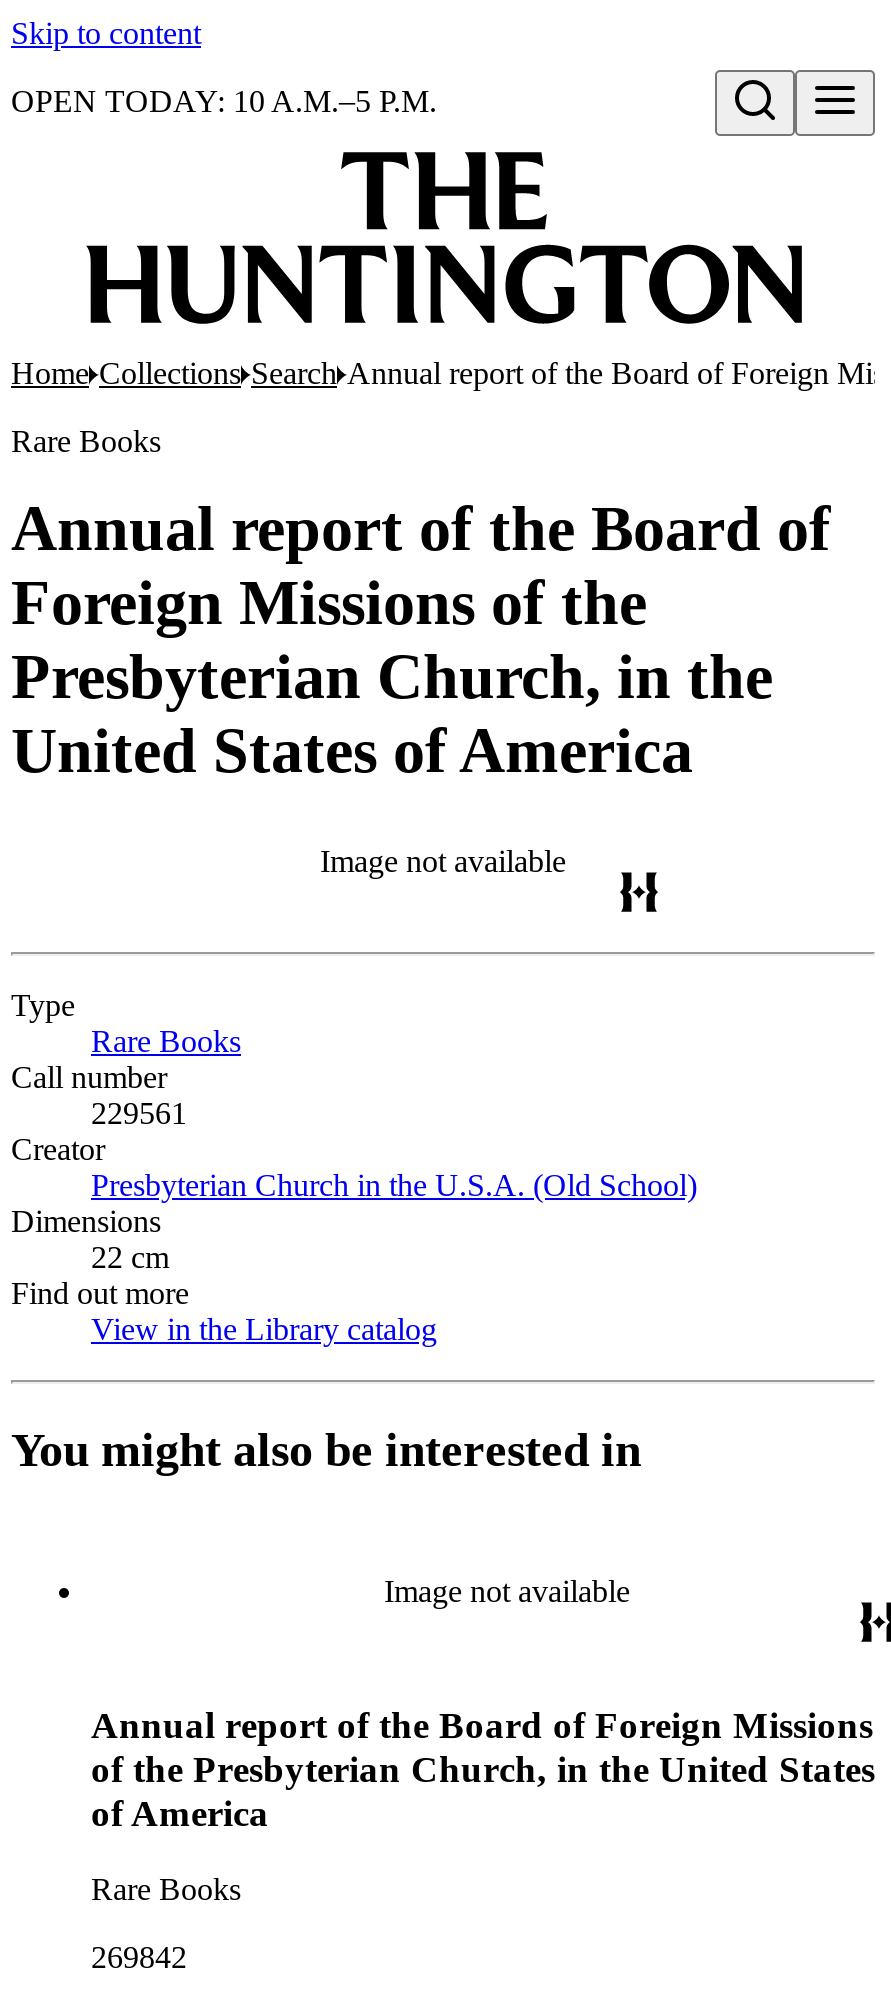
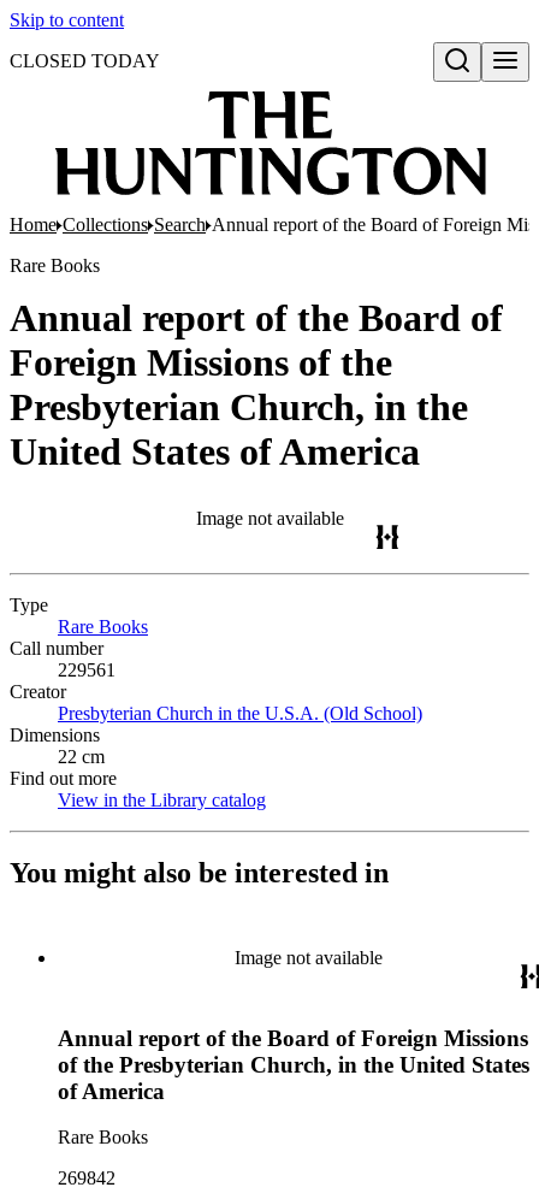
- OPEN TODAY: 10 A.M.–5 P.M.
+ CLOSED TODAY
